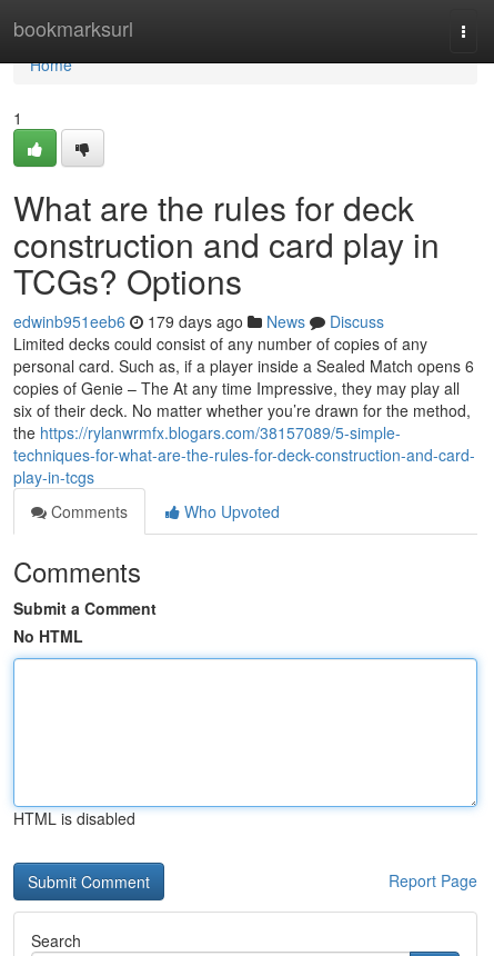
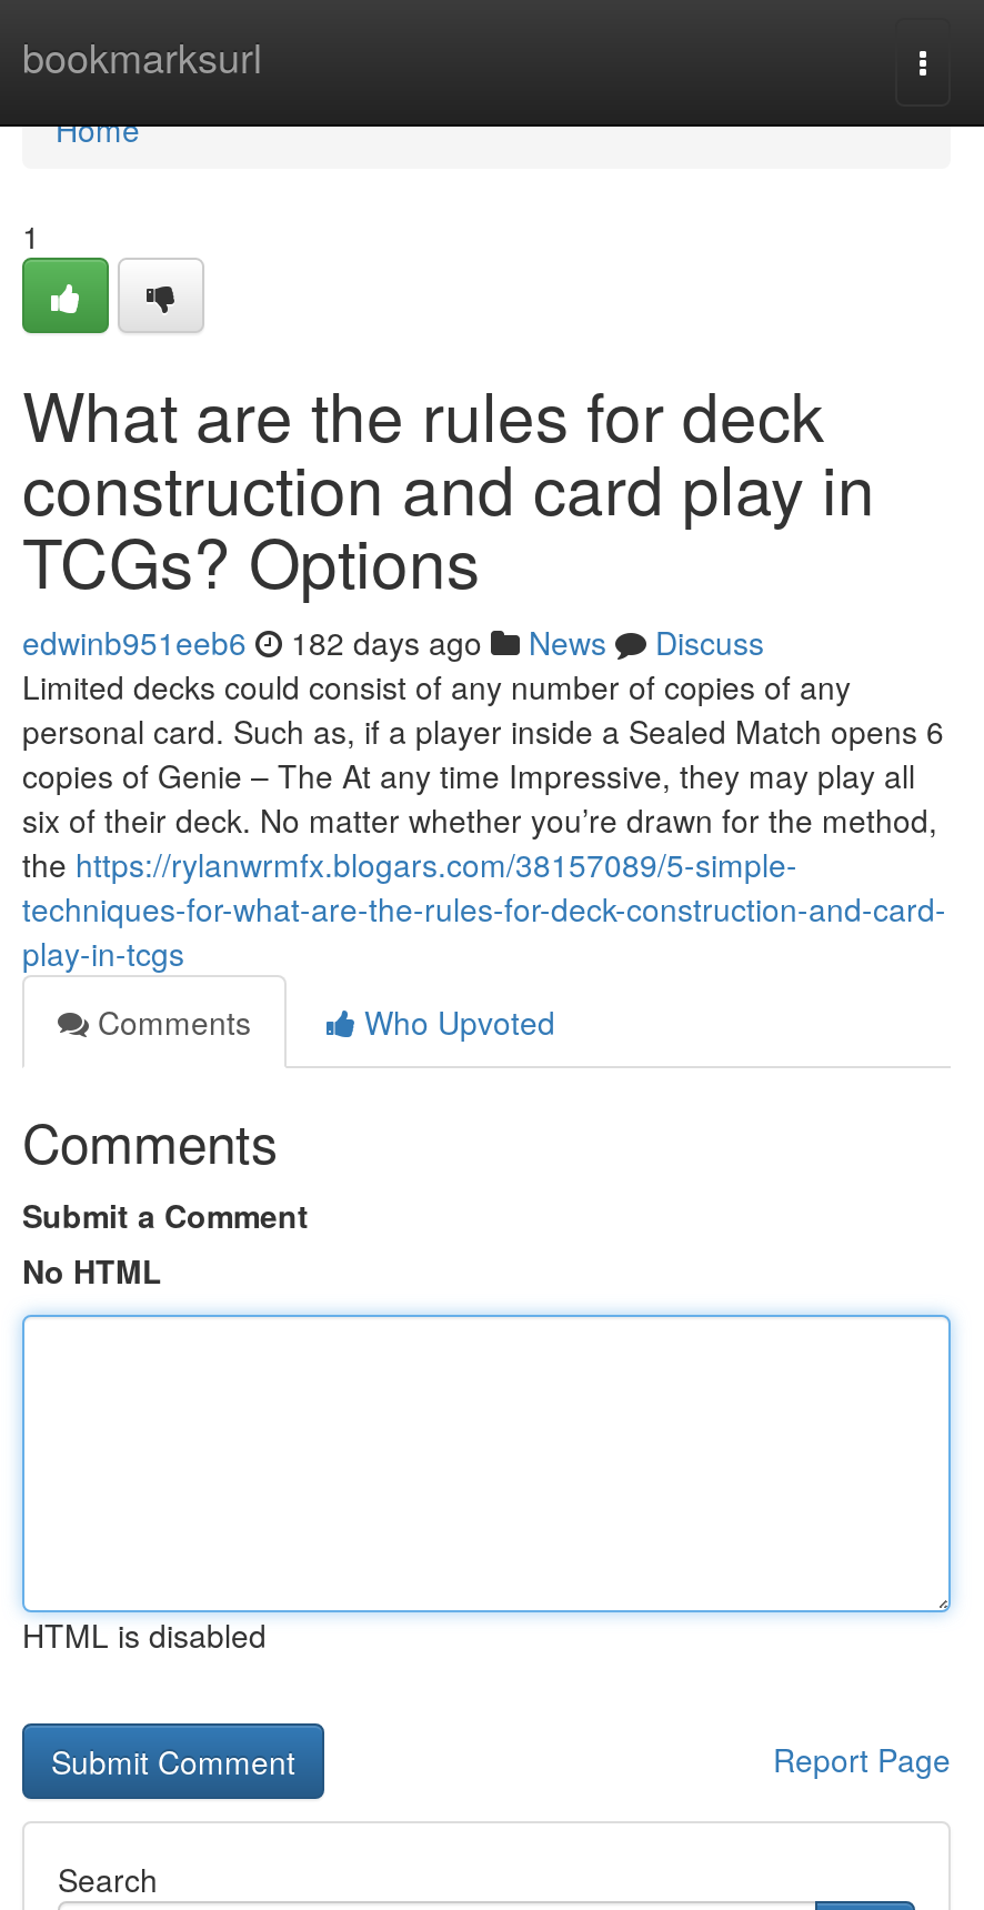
- edwinb951eeb6 179 days ago News Discuss
+ edwinb951eeb6 182 days ago News Discuss
